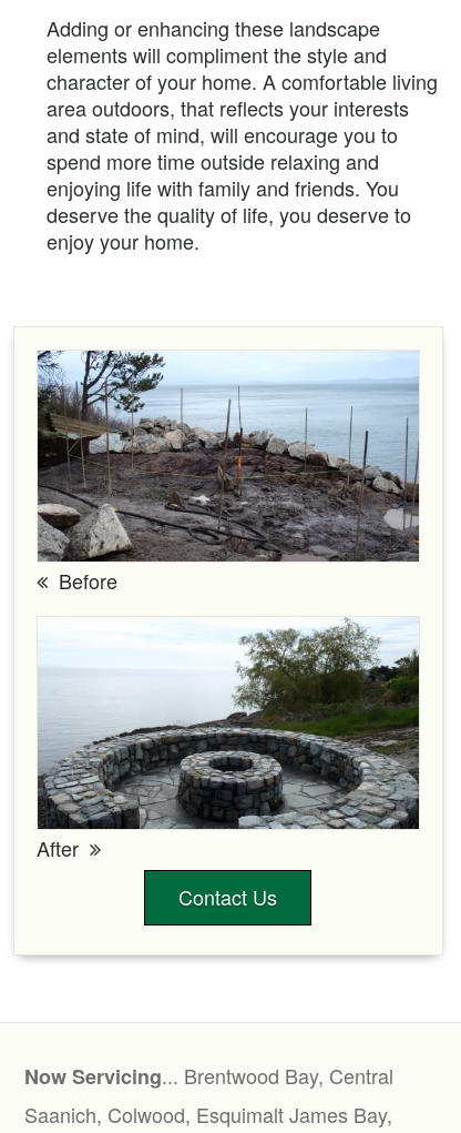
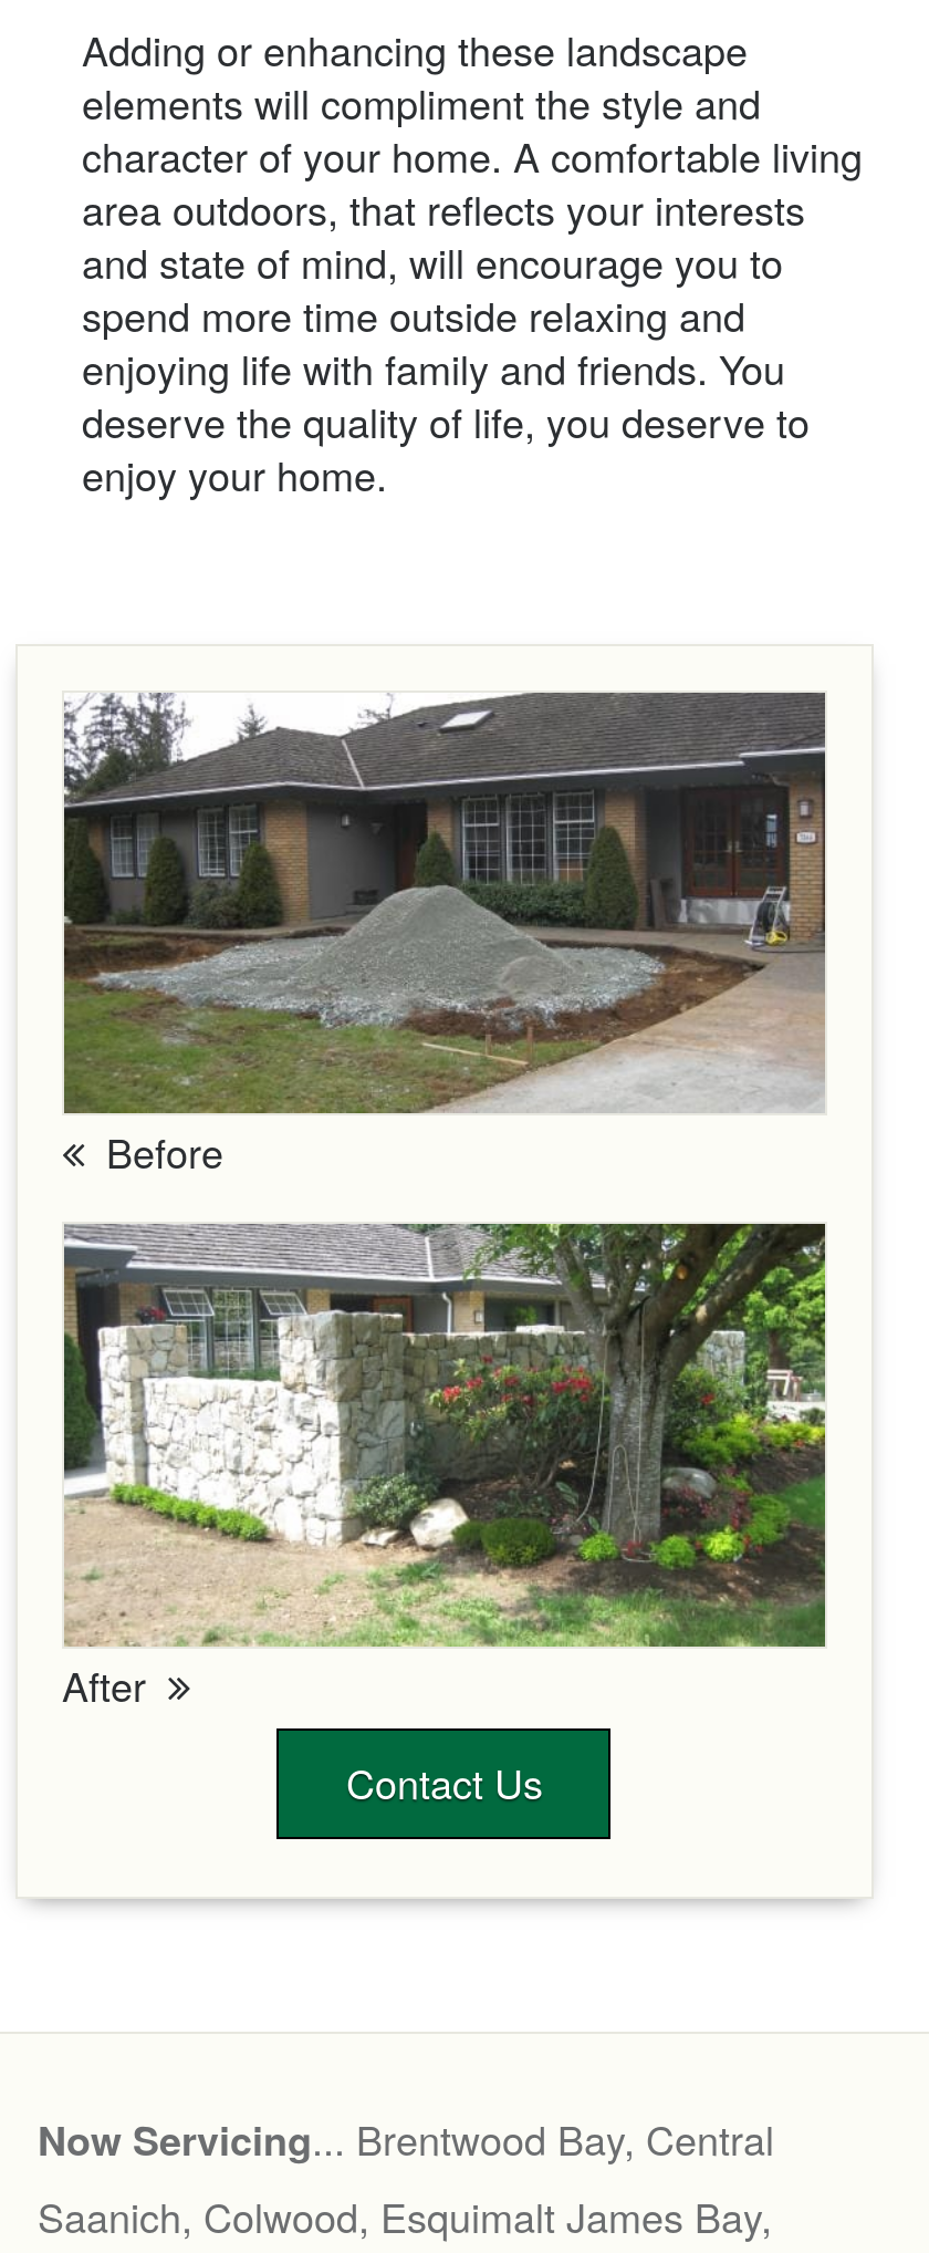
- [image]
+ [image]

- [image]
+ [image]
